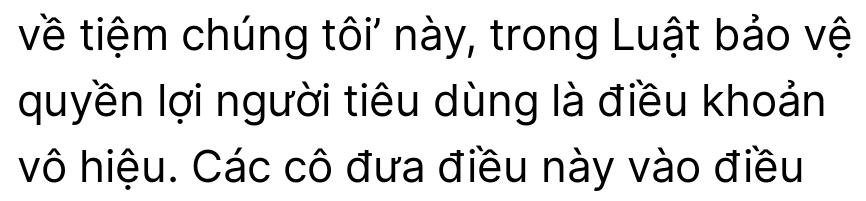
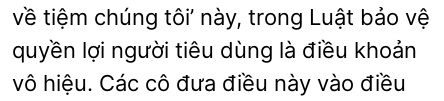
- lợi người tiêu dùng là điều
+ quyền lợi người tiêu dùng là
+ khoản
